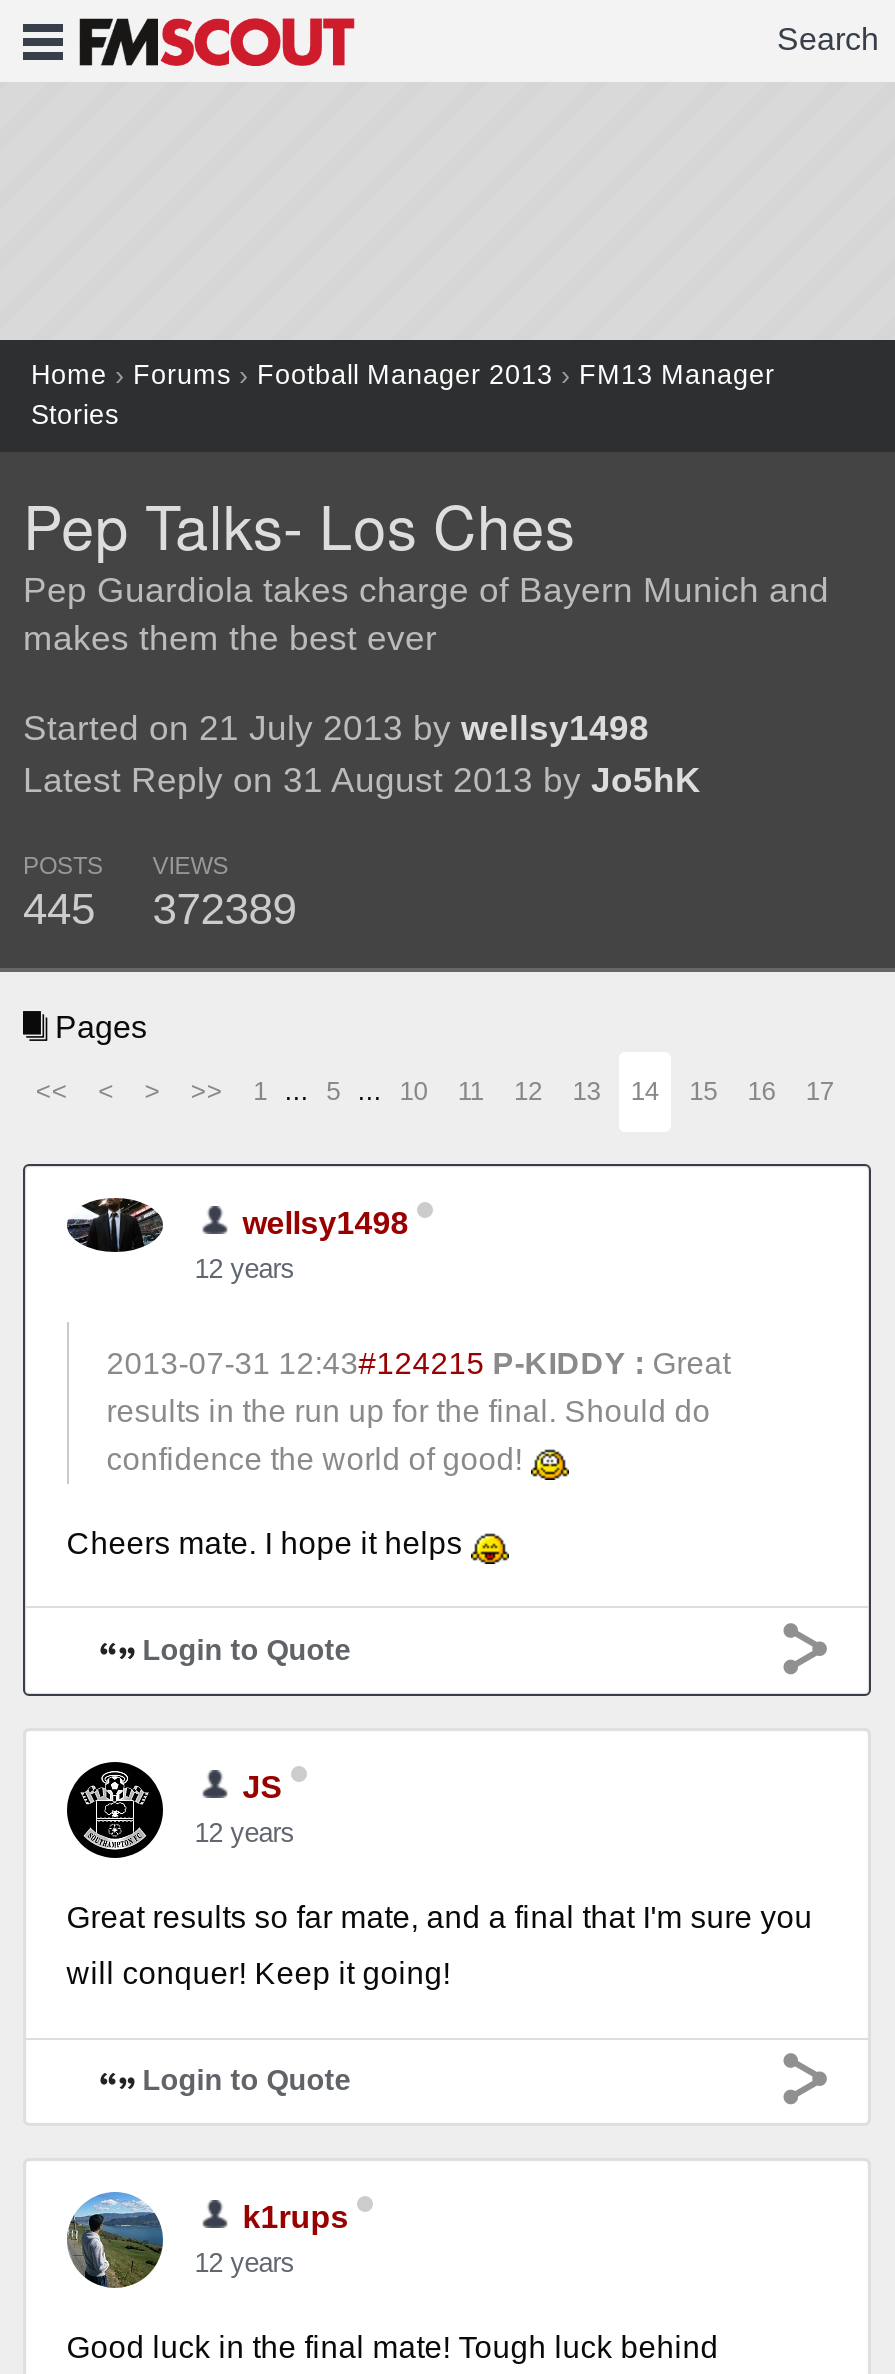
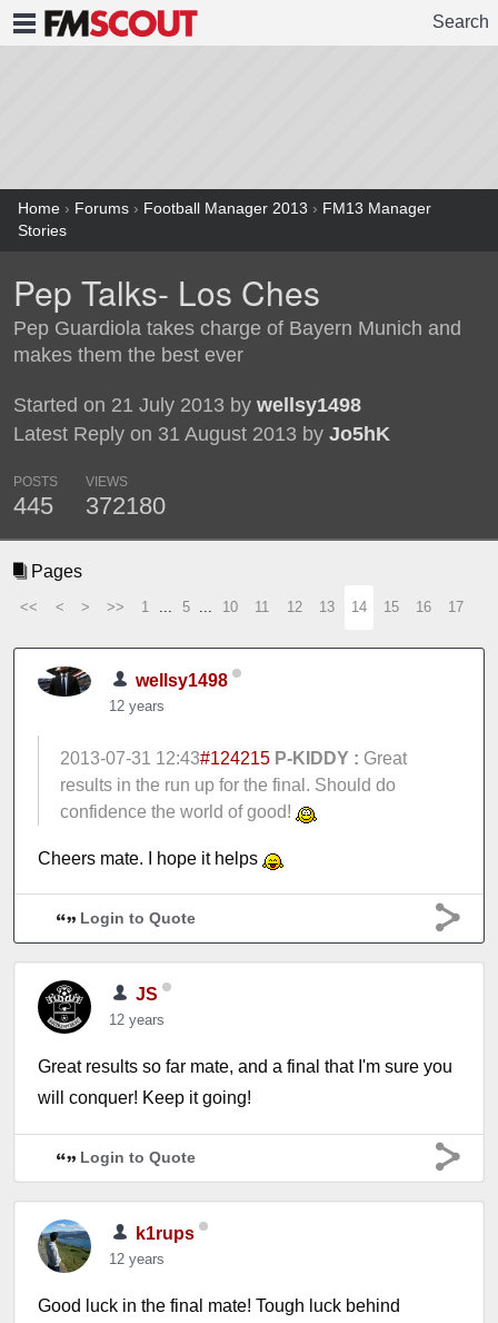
- 445 372389
+ 445 372180
